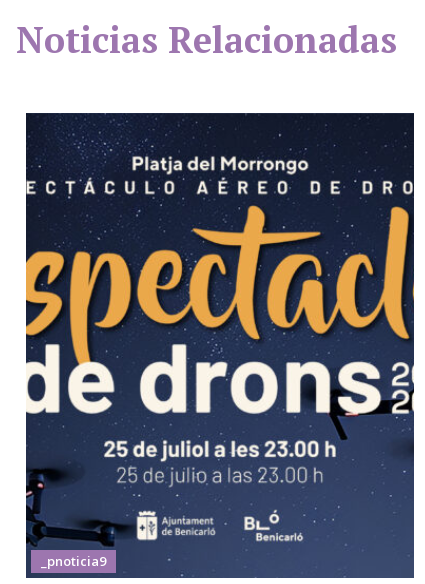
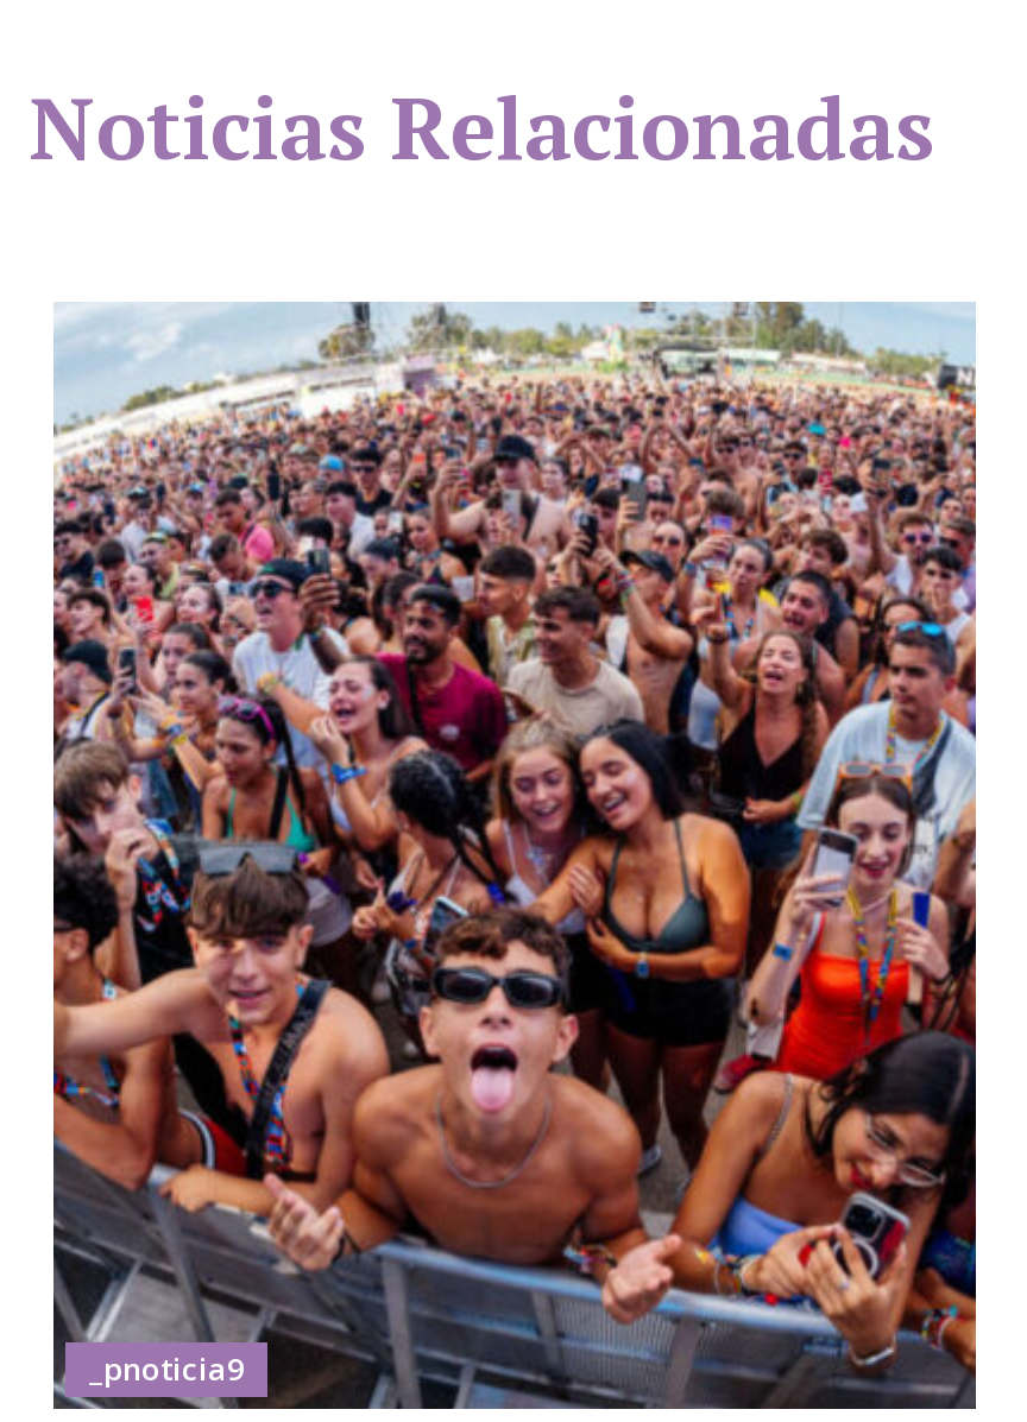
- [image]
+ [image]
